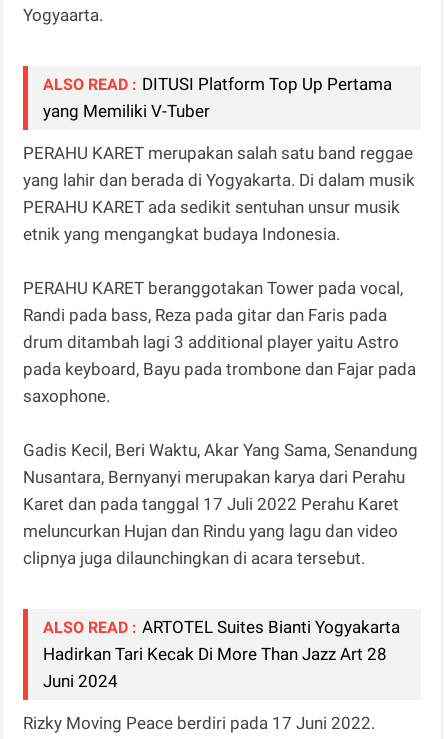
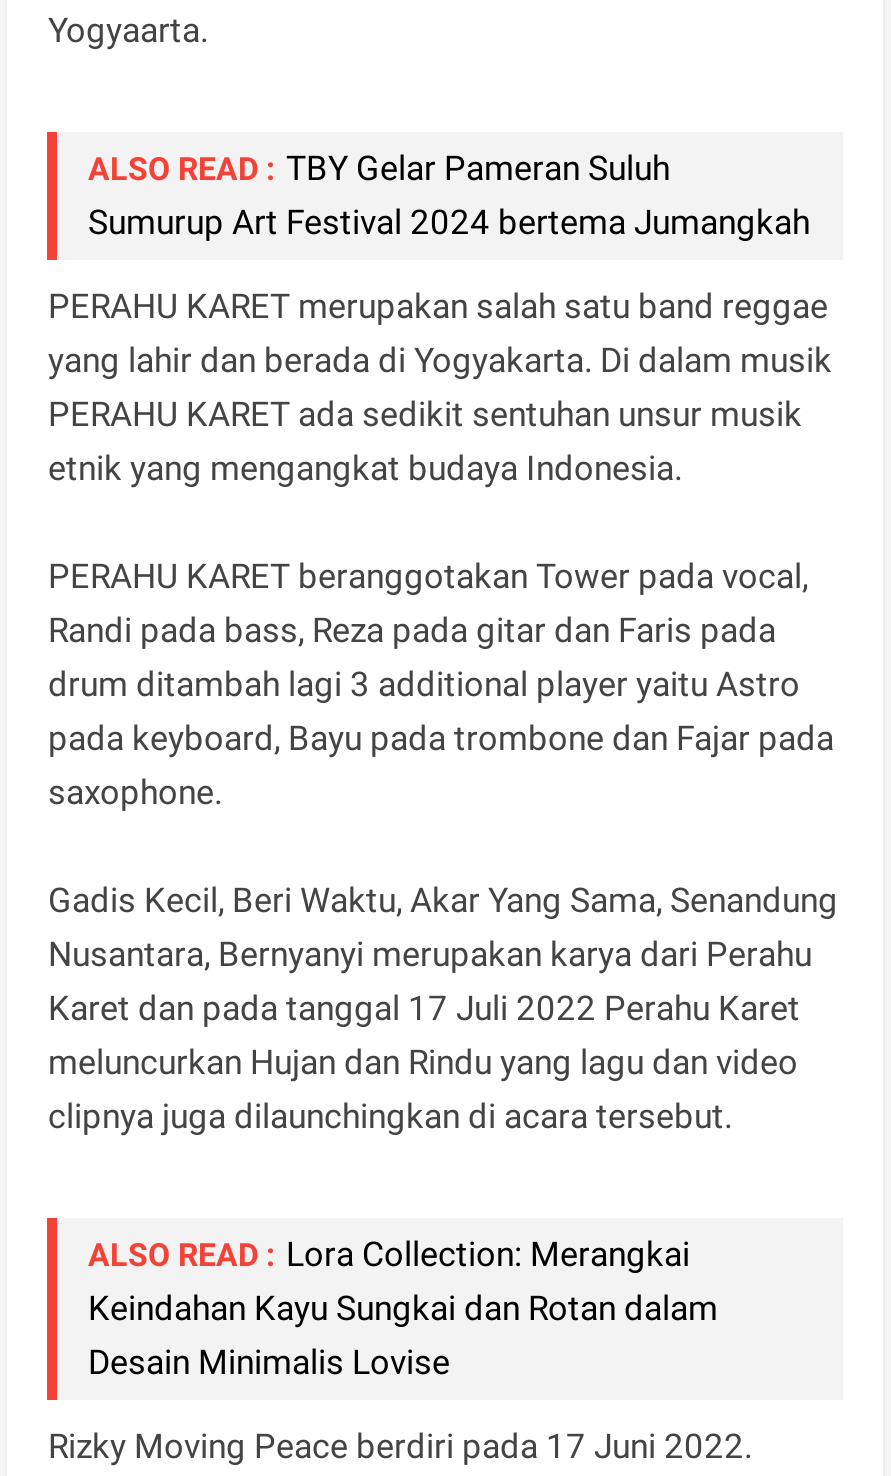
- ALSO READ : DITUSI Platform Top Up Pertama
- yang Memiliki V-Tuber
+ ALSO READ : TBY Gelar Pameran Suluh
+ Sumurup Art Festival 2024 bertema Jumangkah

- ALSO READ : ARTOTEL Suites Bianti Yogyakarta
- Hadirkan Tari Kecak Di More Than Jazz Art 28
- Juni 2024
+ ALSO READ : Lora Collection: Merangkai
+ Keindahan Kayu Sungkai dan Rotan dalam
+ Desain Minimalis Lovise
